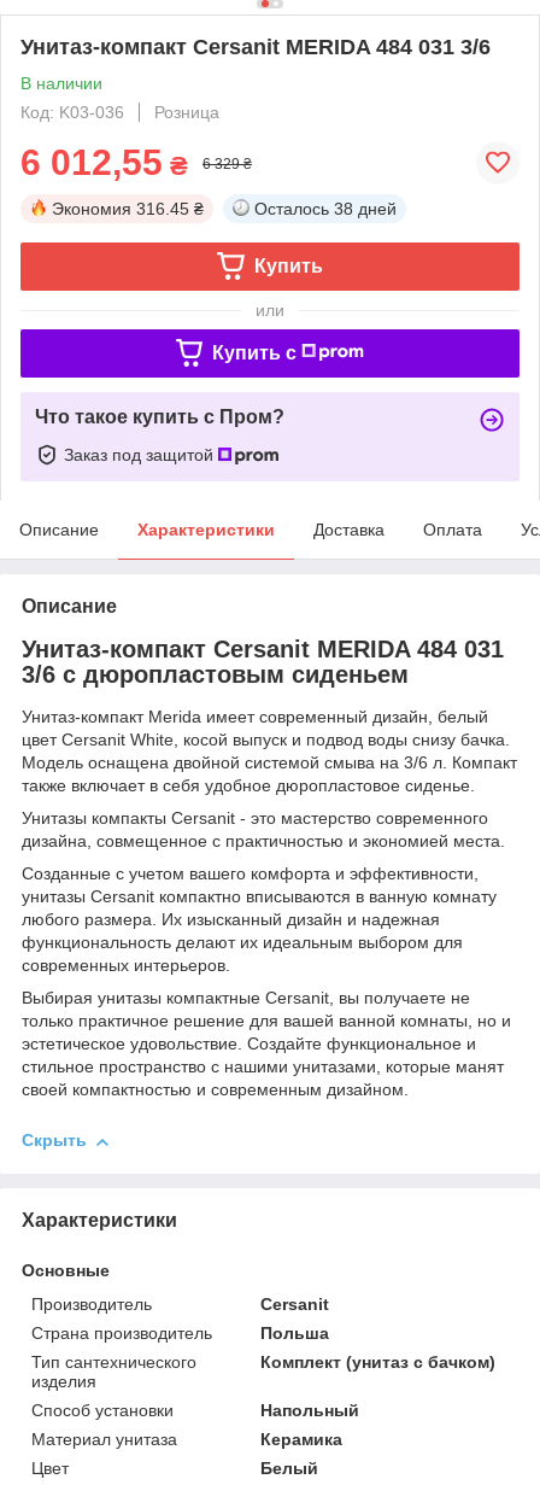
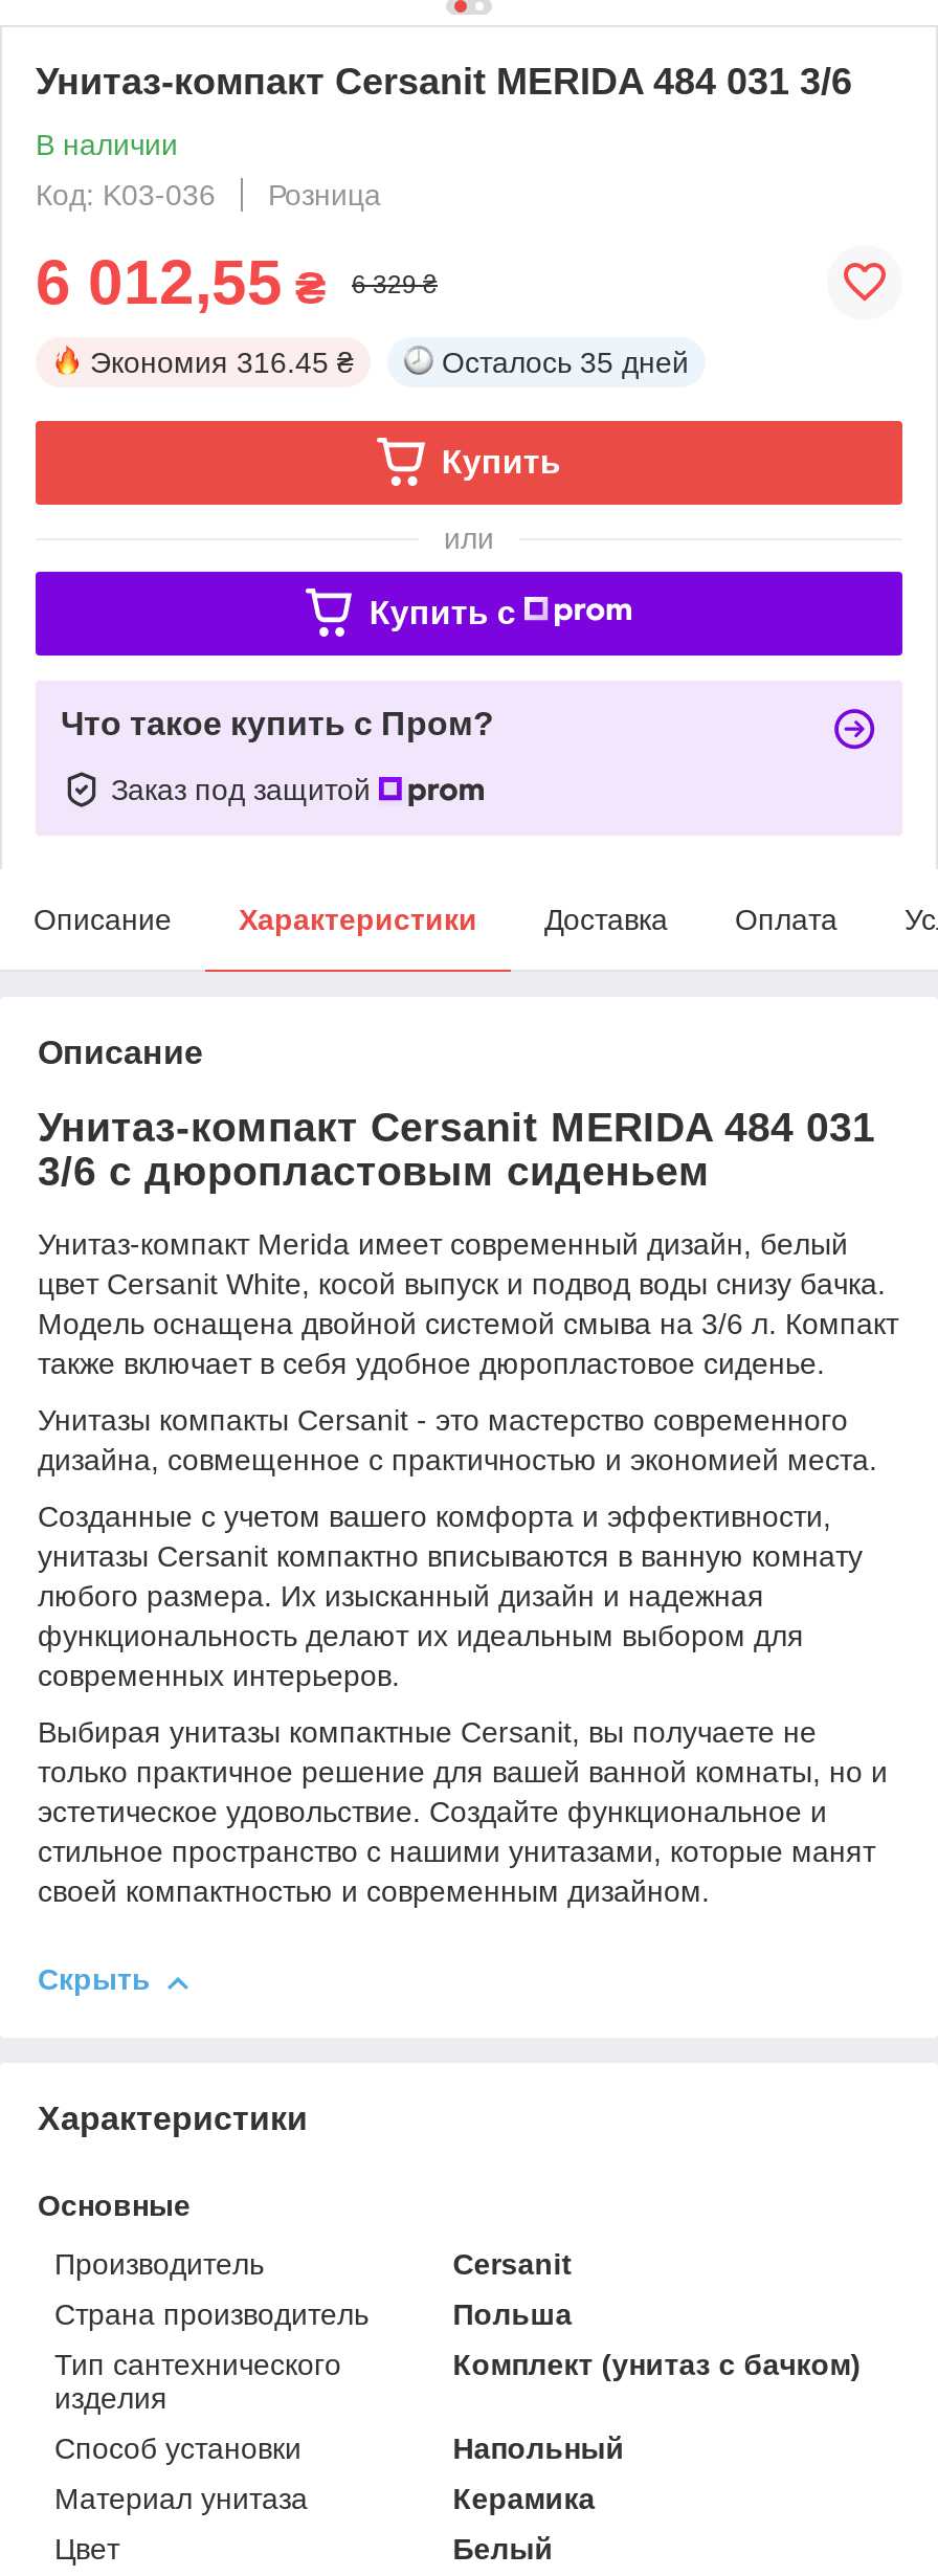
- Осталось 38 дней
+ Осталось 35 дней
